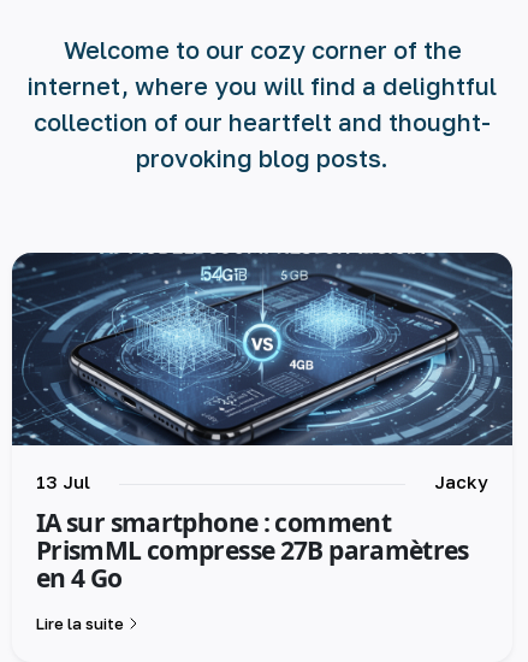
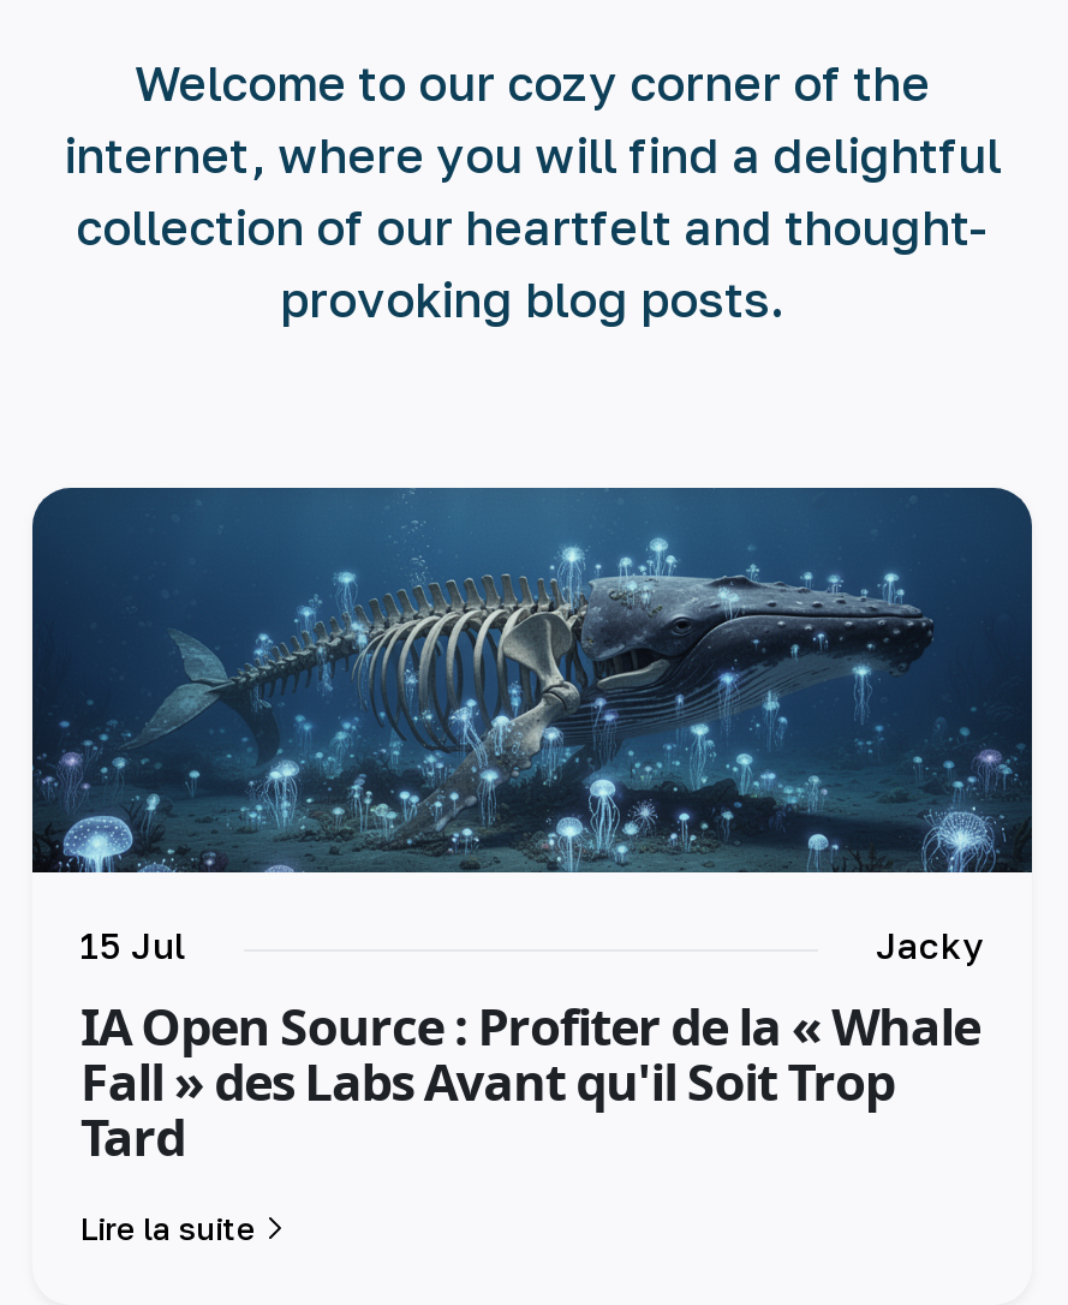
- [image]
- 13 Jul
+ [image]
+ 15 Jul

- IA sur smartphone : comment
- PrismML compresse 27B paramètres
- en 4 Go
+ IA Open Source : Profiter de la « Whale
+ Fall » des Labs Avant qu'il Soit Trop
+ Tard
